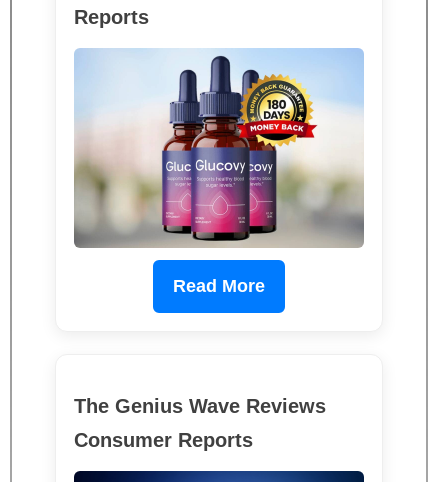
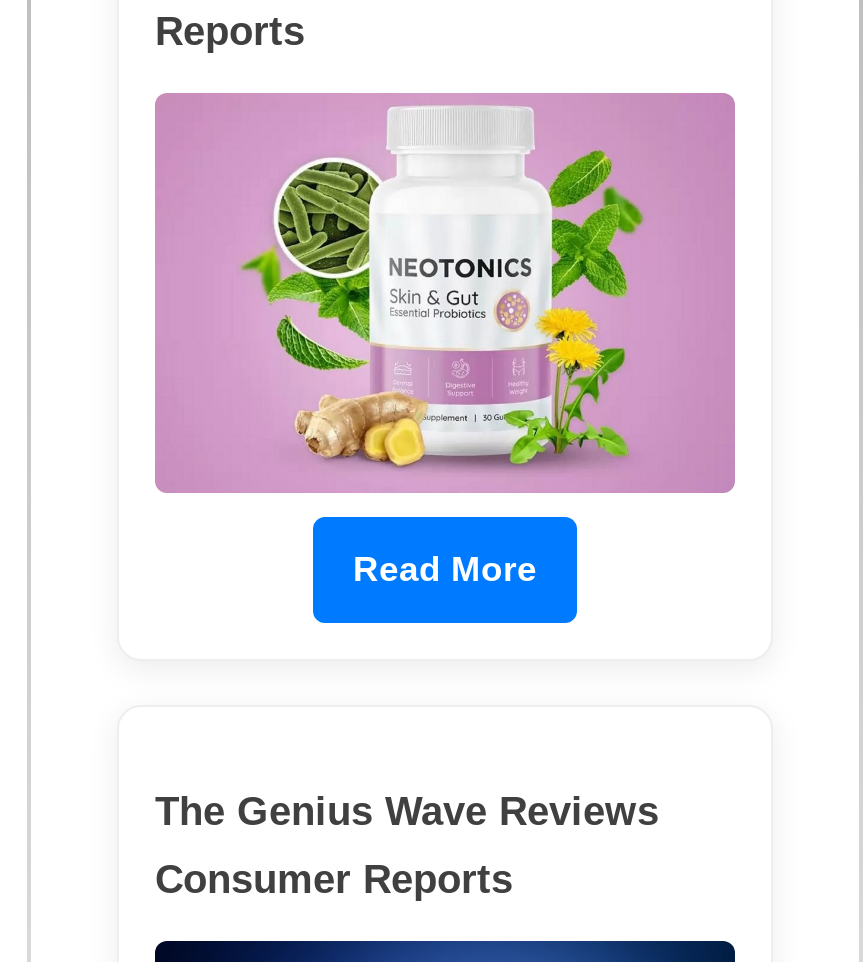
- [image]
+ [image]
